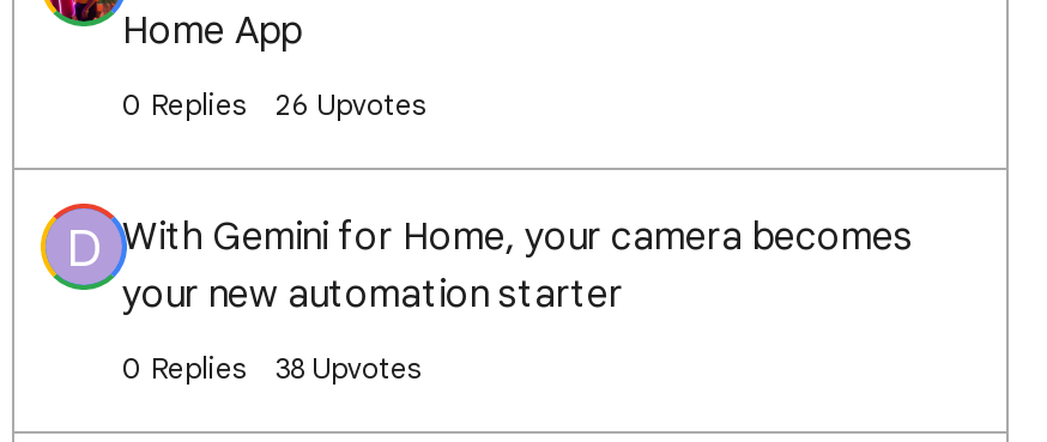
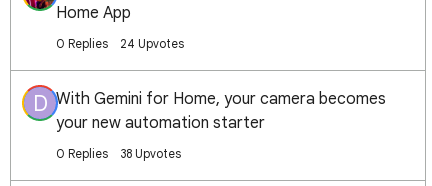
- 26 Upvotes
+ 24 Upvotes
